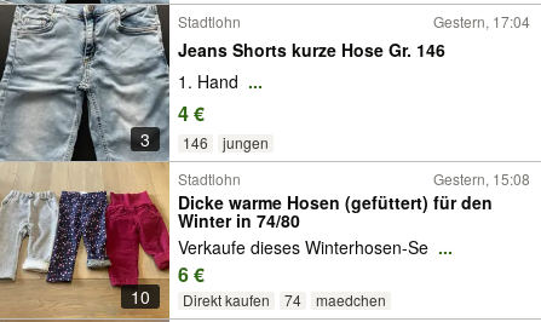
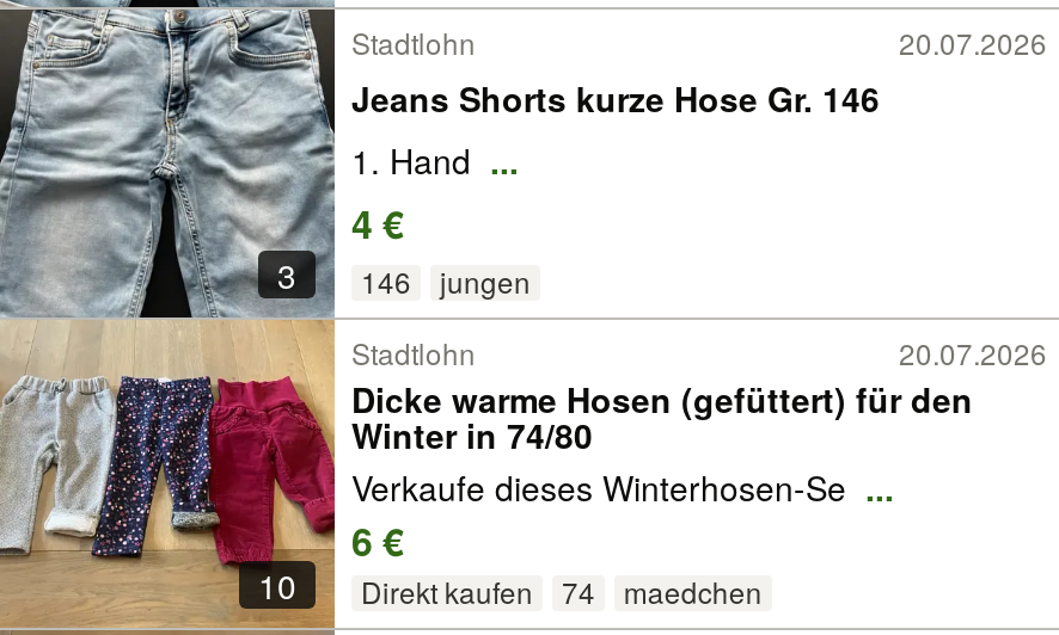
- Gestern, 17:04
+ 20.07.2026

- Gestern, 15:08
+ 20.07.2026
